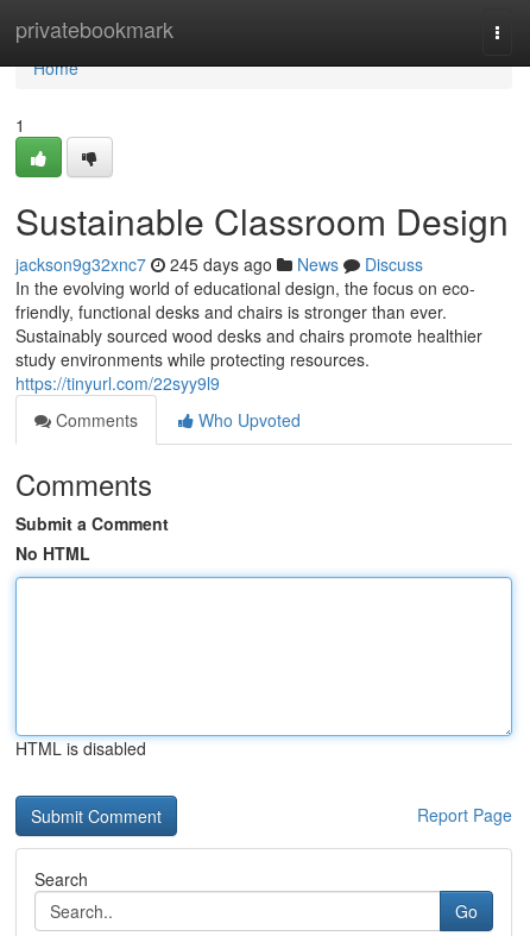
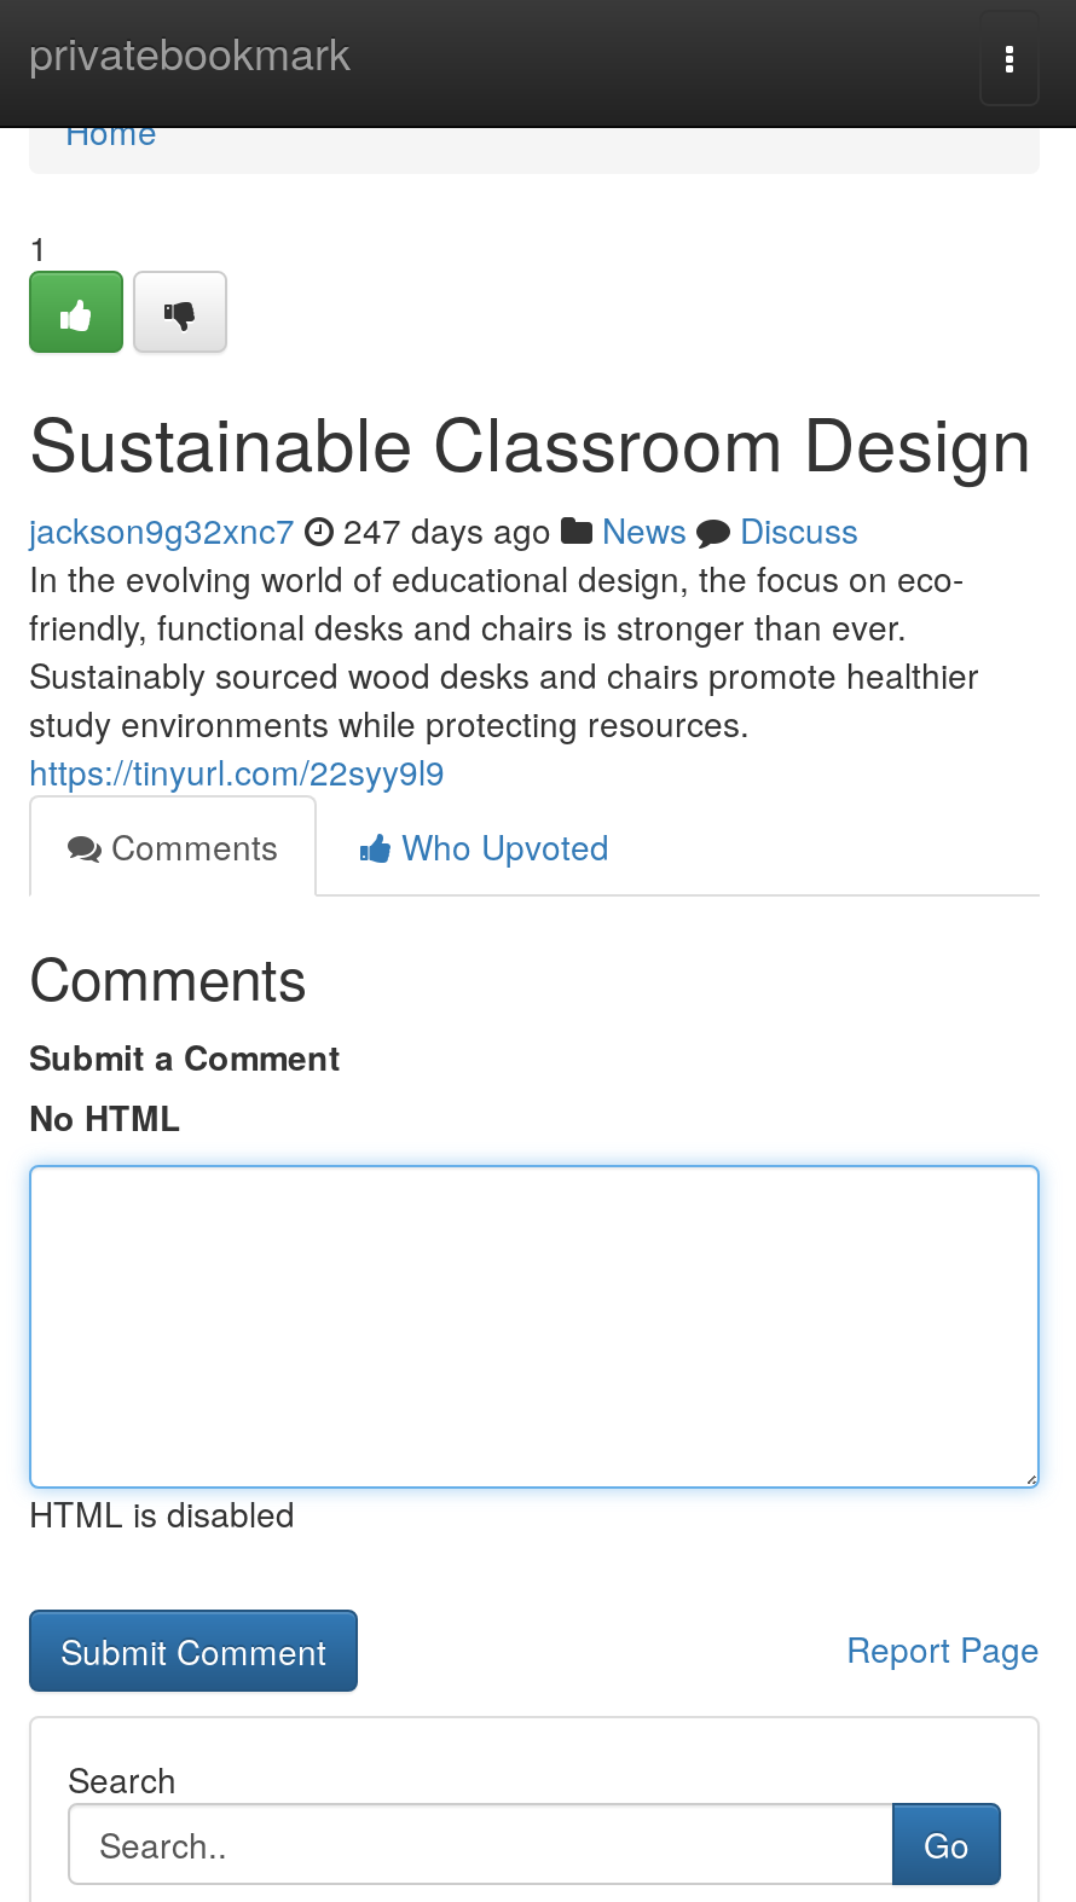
- jackson9g32xnc7 245 days ago News Discuss
+ jackson9g32xnc7 247 days ago News Discuss
